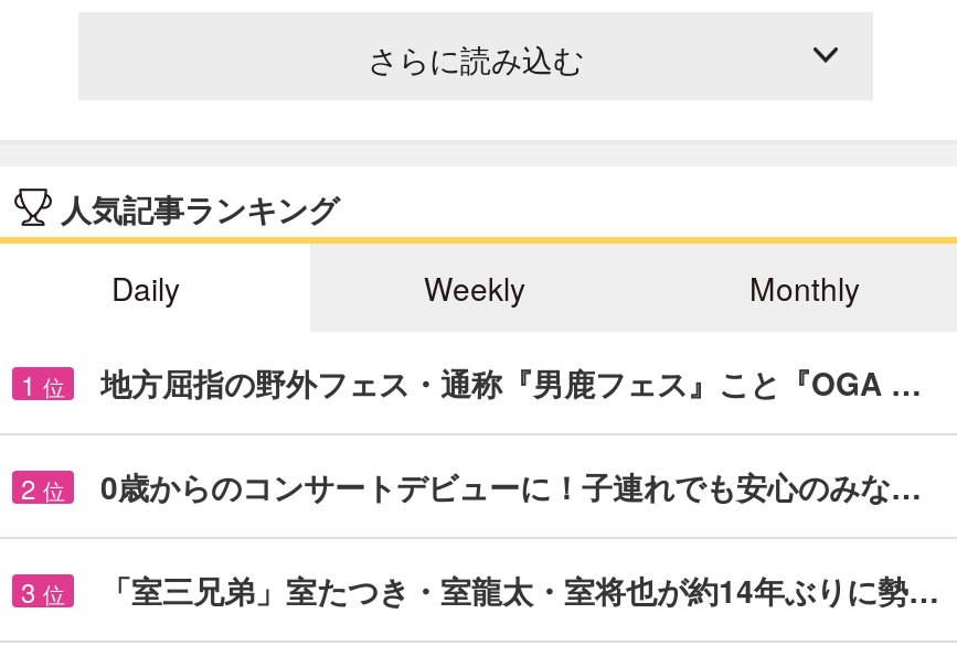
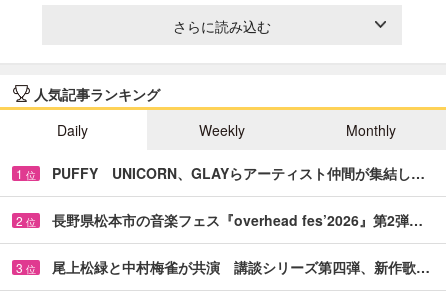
- 地方屈指の野外フェス・通称『男鹿フェス』こと『OGA …
+ PUFFY UNICORN、GLAYらアーティスト仲間が集結し…

- 0歳からのコンサートデビューに！子連れでも安心のみな…
+ 長野県松本市の音楽フェス『overhead fes’2026』第2弾…

- 「室三兄弟」室たつき・室龍太・室将也が約14年ぶりに勢…
+ 尾上松緑と中村梅雀が共演 講談シリーズ第四弾、新作歌…
